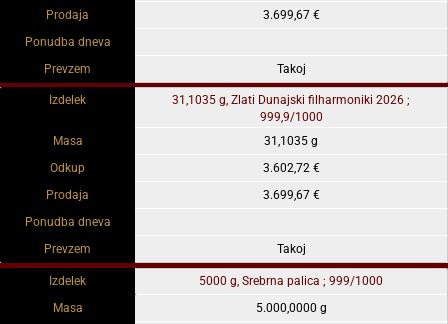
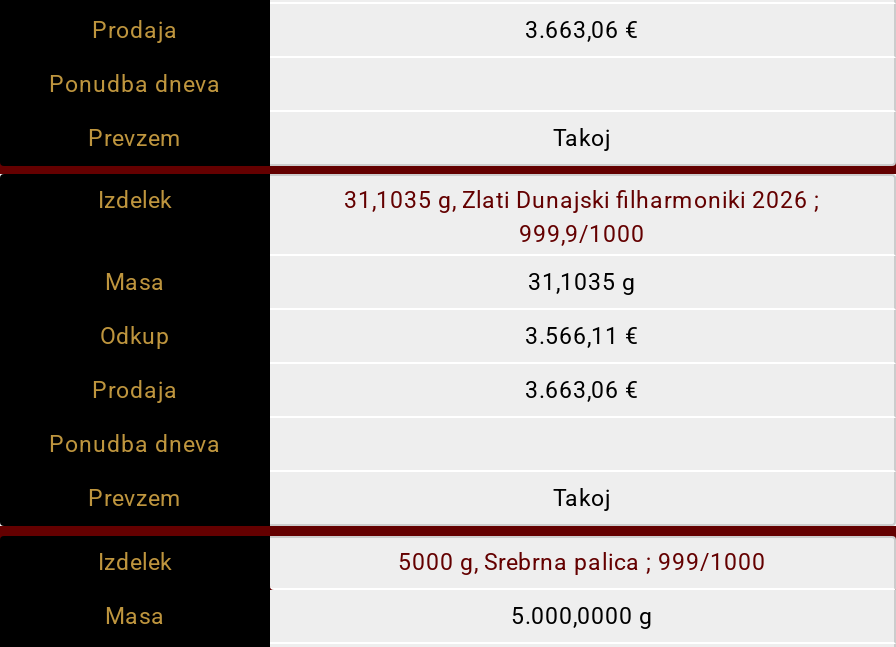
- 3.699,67 €
+ 3.663,06 €

- 3.602,72 €
+ 3.566,11 €

- 3.699,67 €
+ 3.663,06 €
